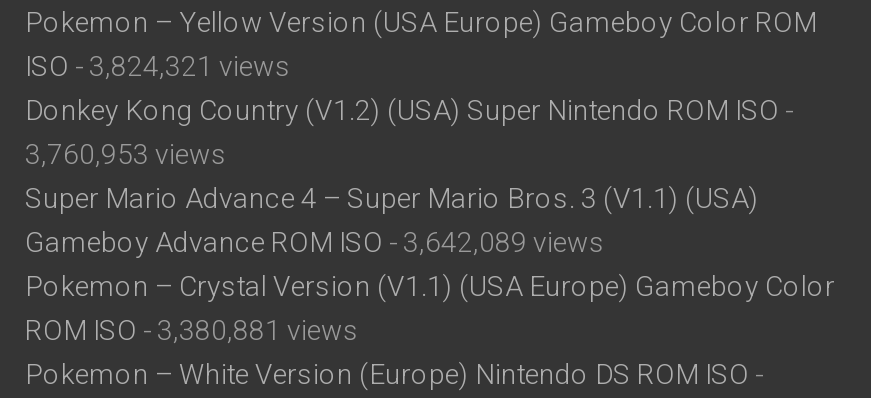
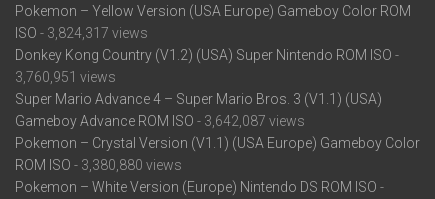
- ISO - 3,824,321 views
+ ISO - 3,824,317 views

- 3,760,953 views
+ 3,760,951 views

- Gameboy Advance ROM ISO - 3,642,089 views
+ Gameboy Advance ROM ISO - 3,642,087 views

- ROM ISO - 3,380,881 views
+ ROM ISO - 3,380,880 views
